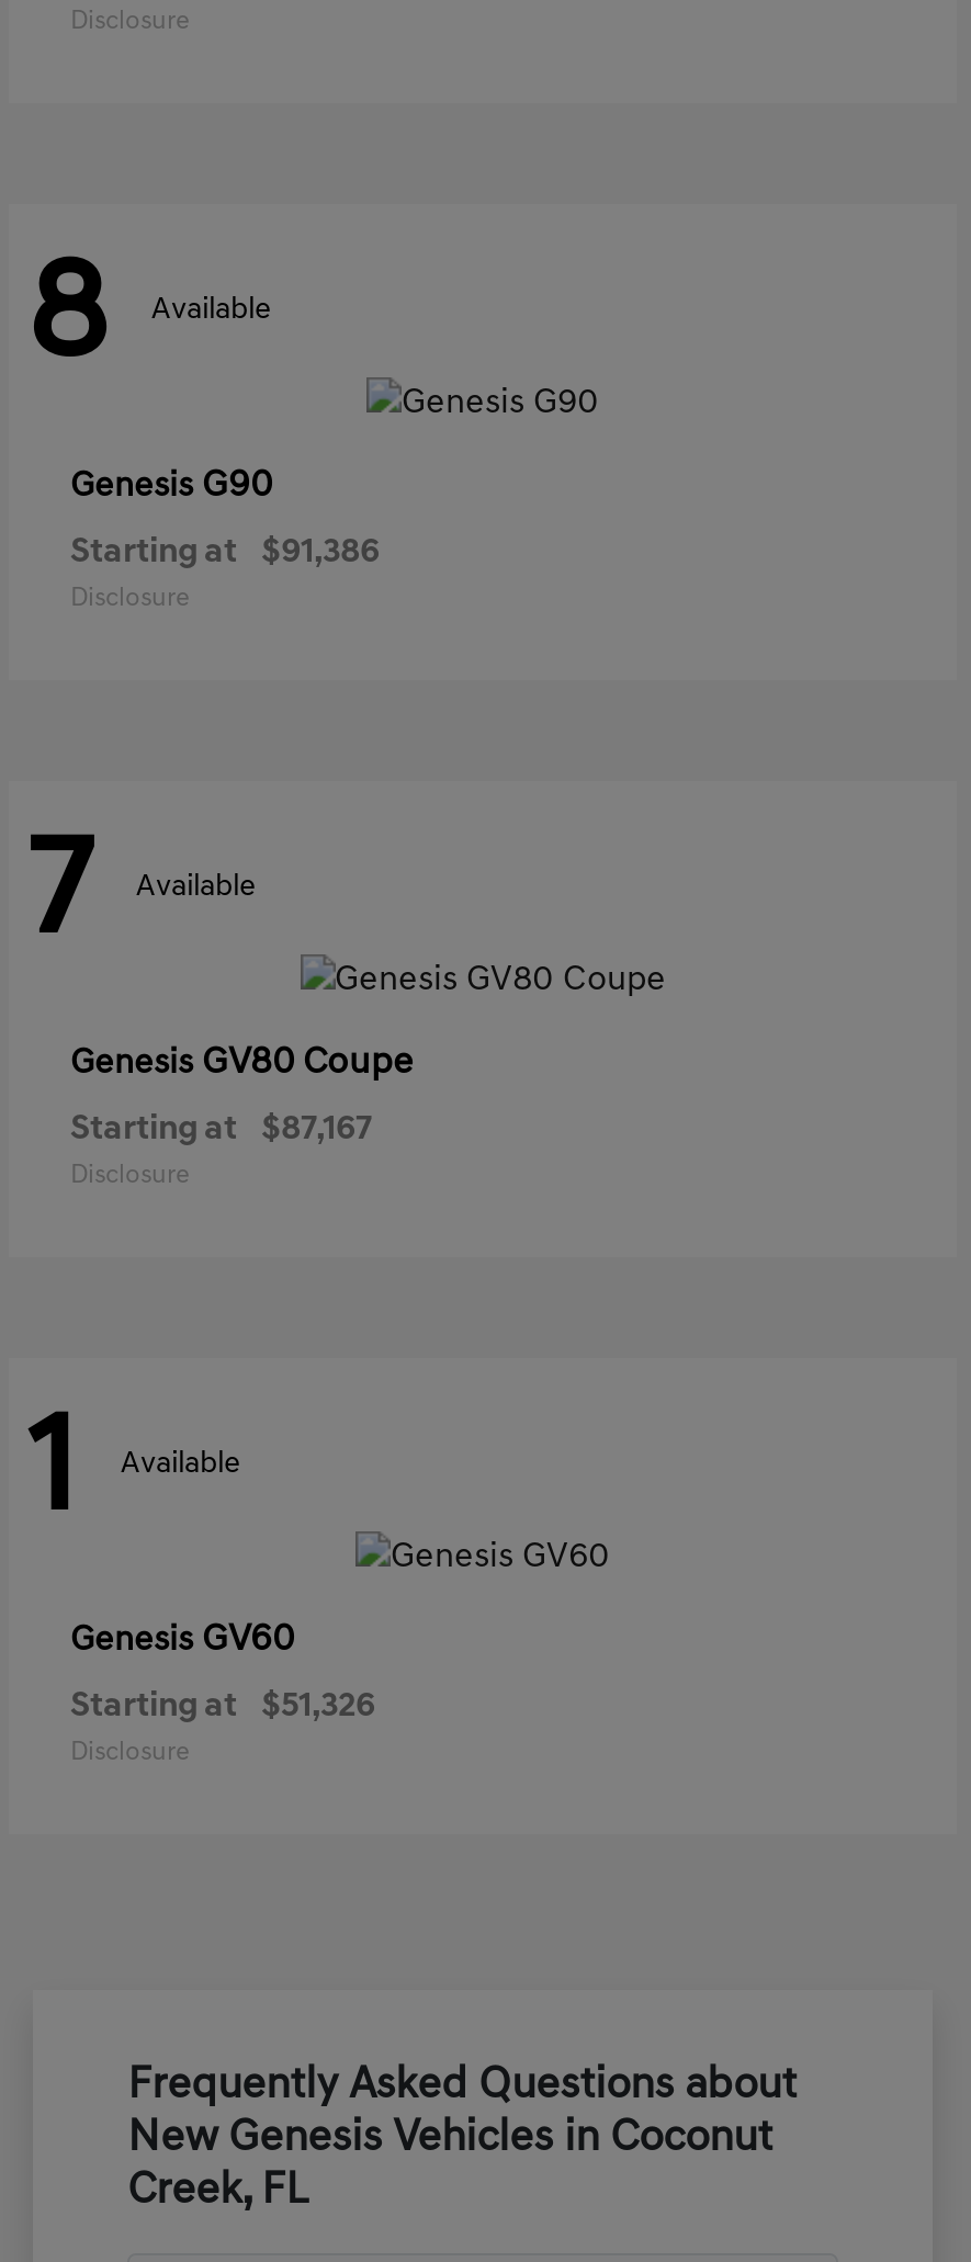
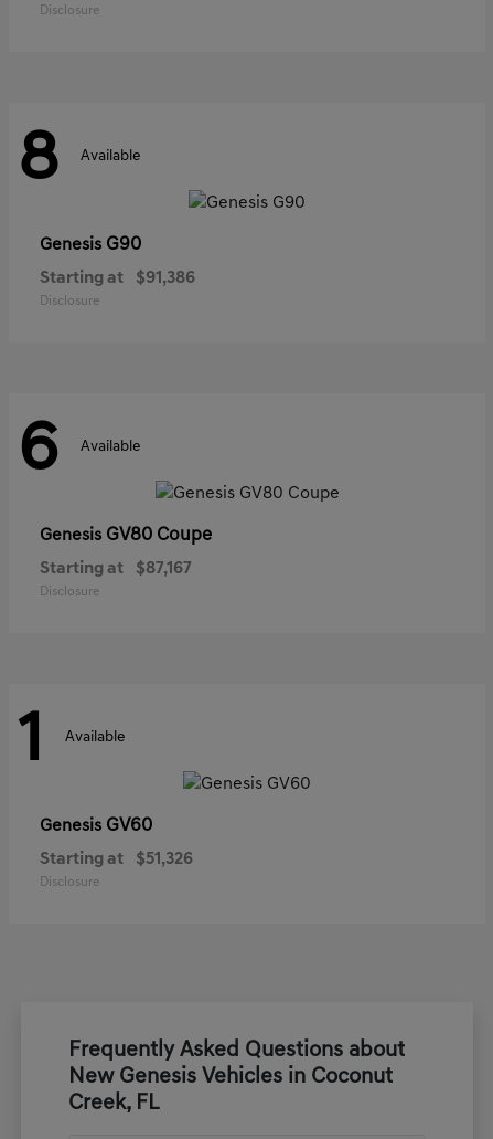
- 7 Available
+ 6 Available
